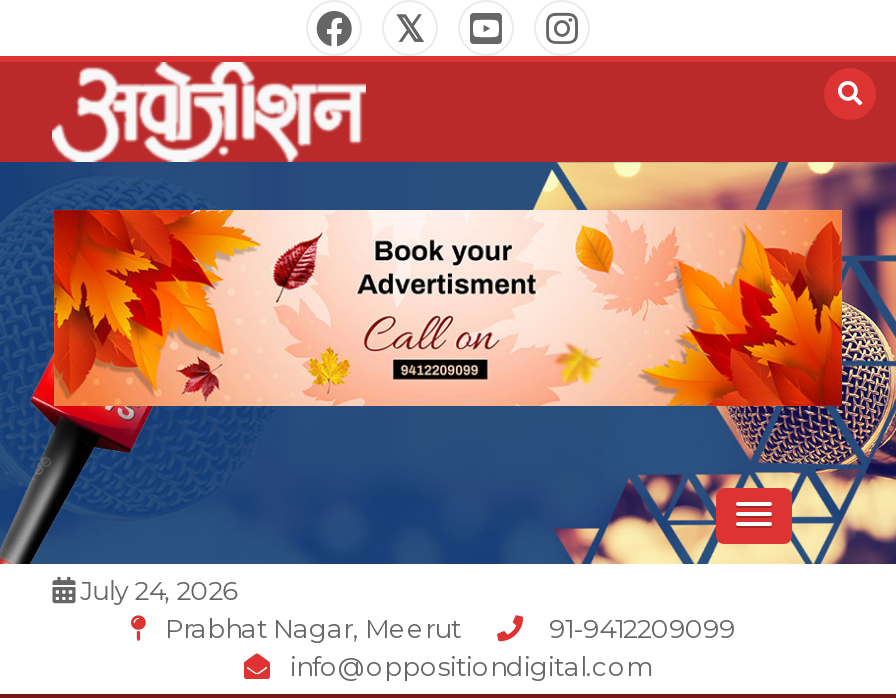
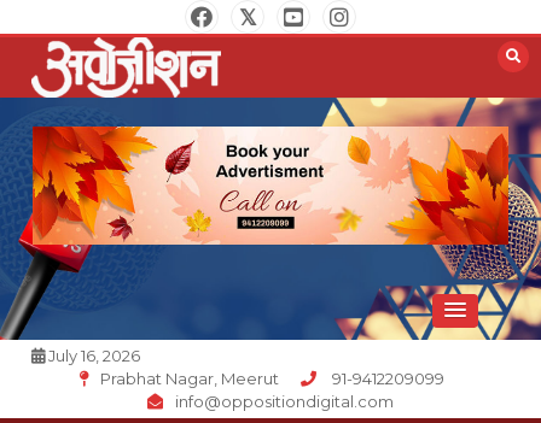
- July 24, 2026
+ July 16, 2026
